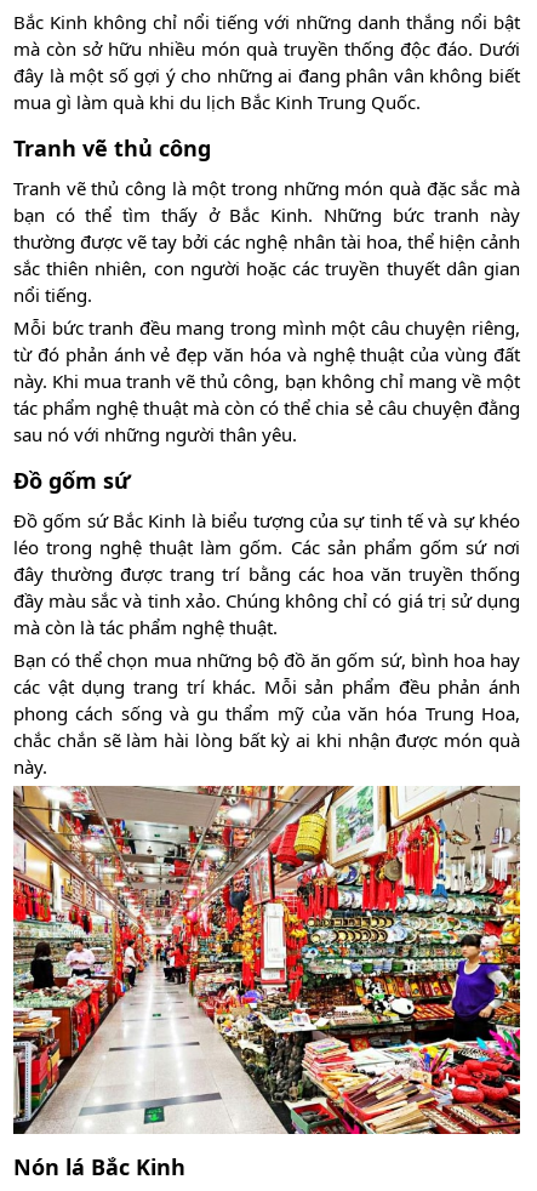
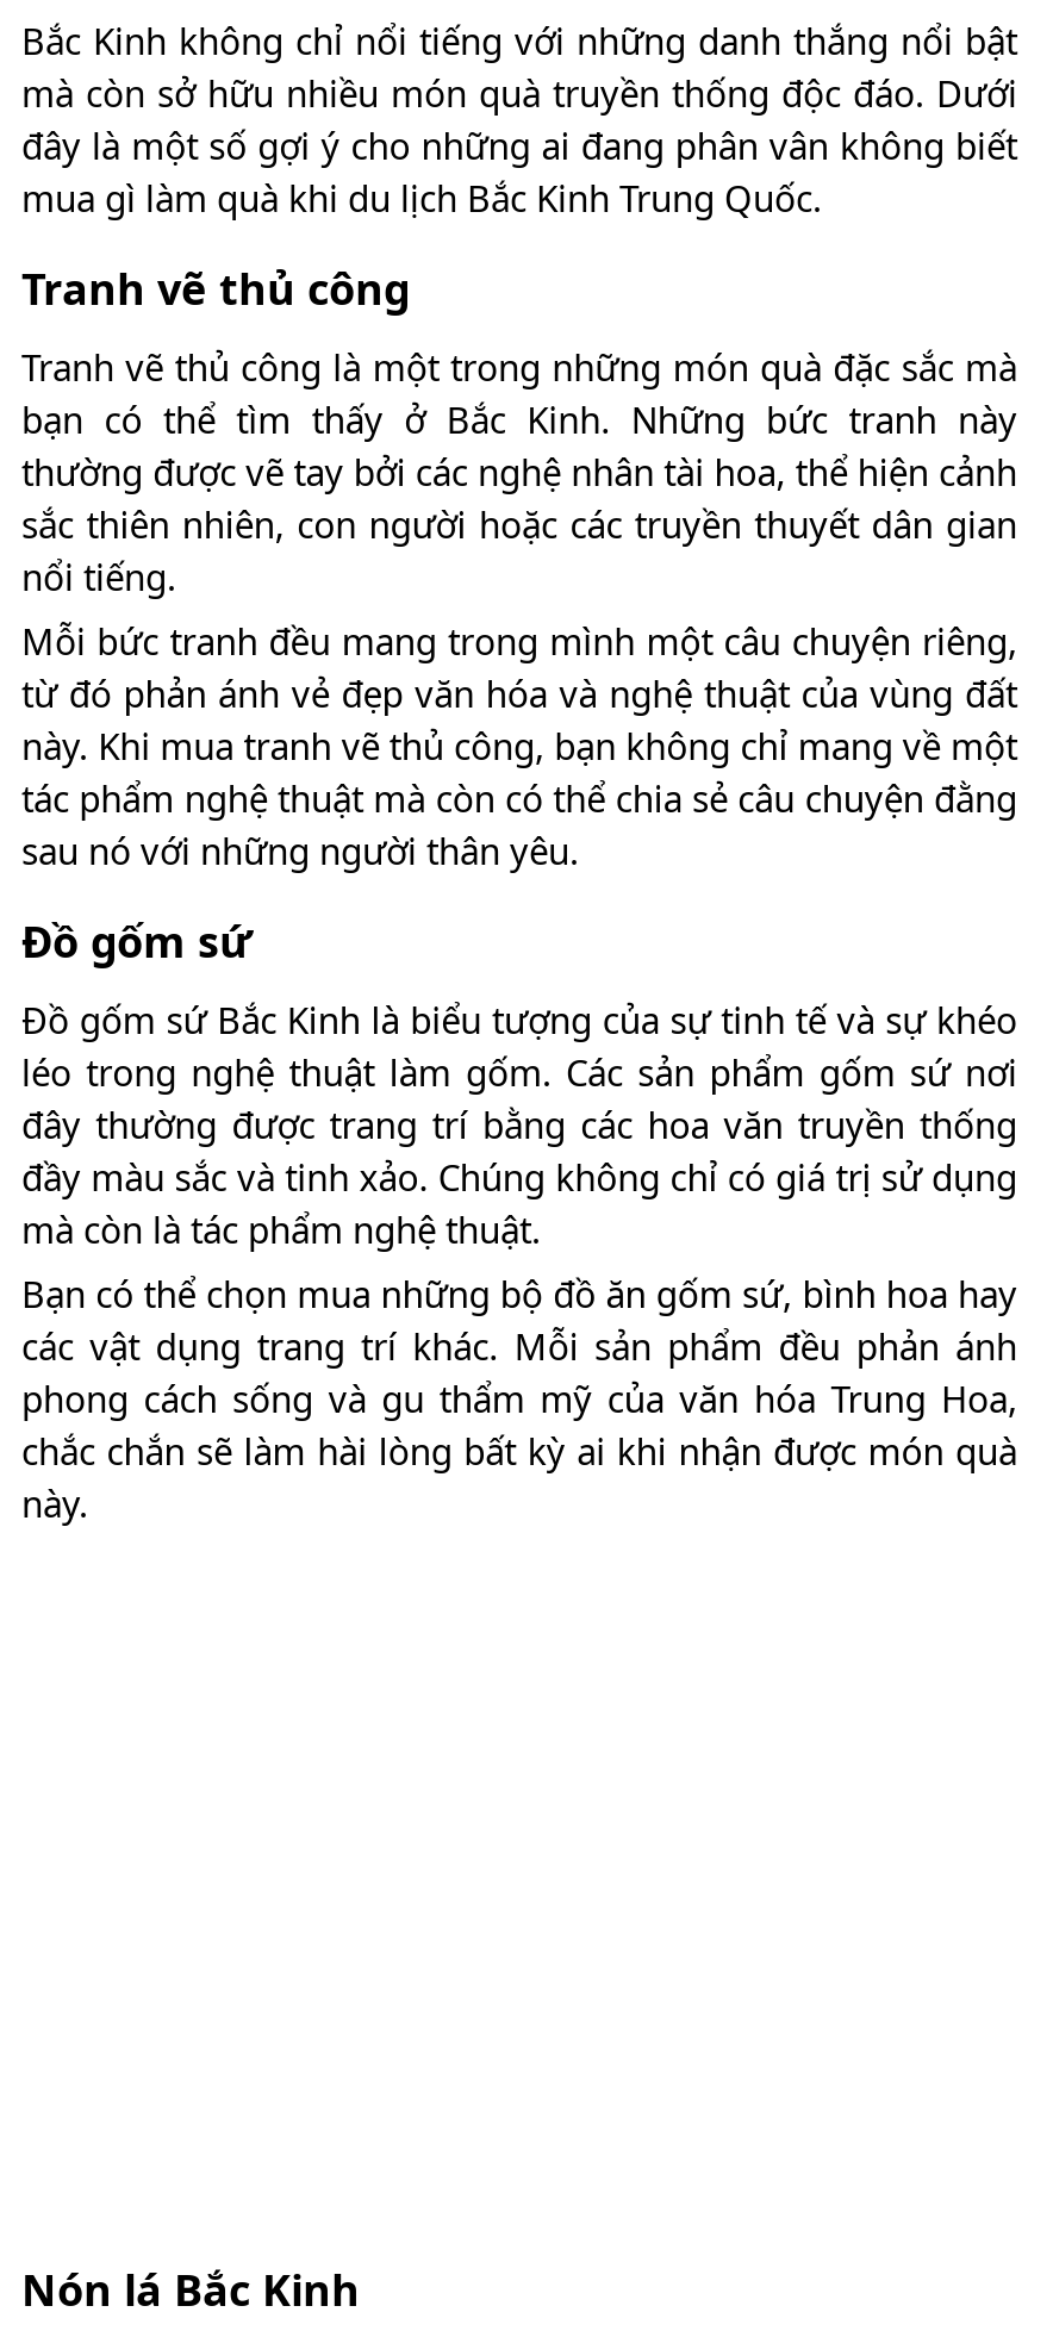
- [image]
